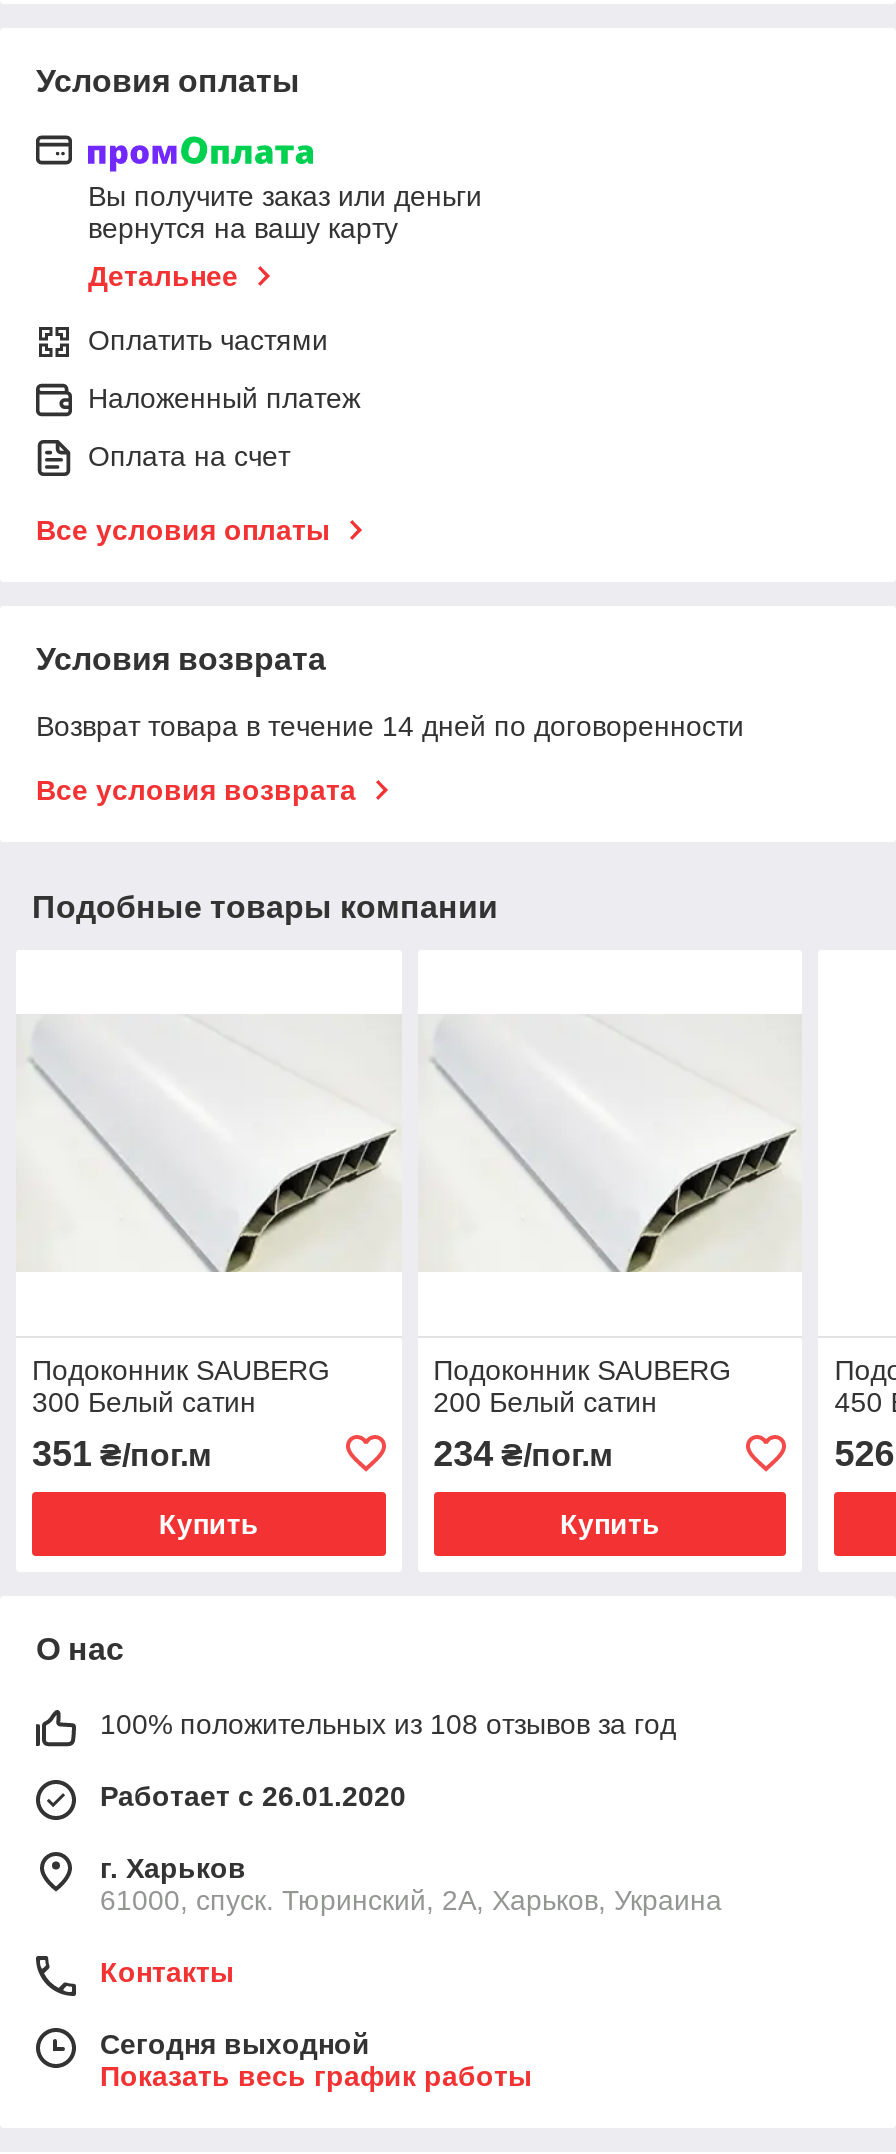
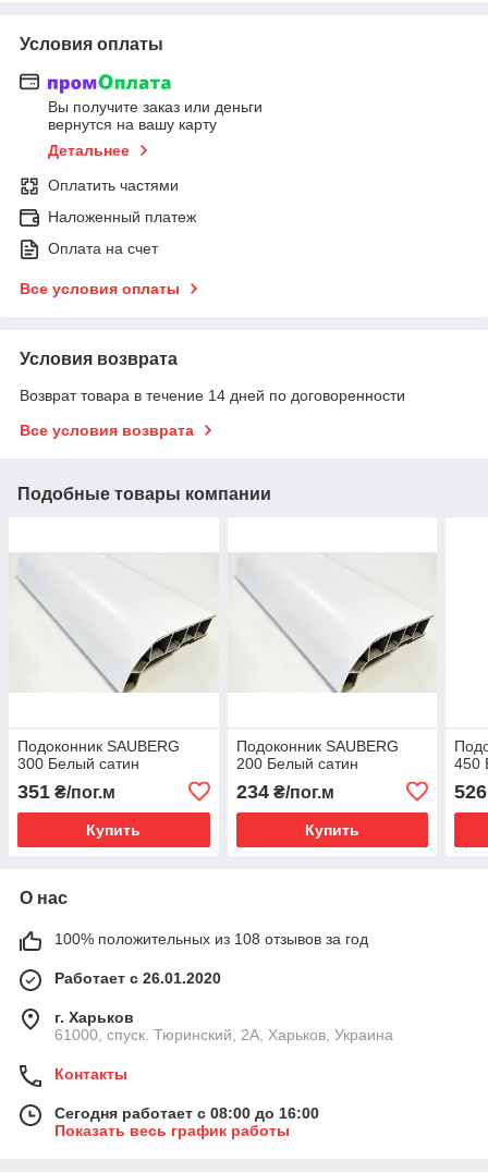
- Сегодня выходной
+ Сегодня работает с 08:00 до 16:00
